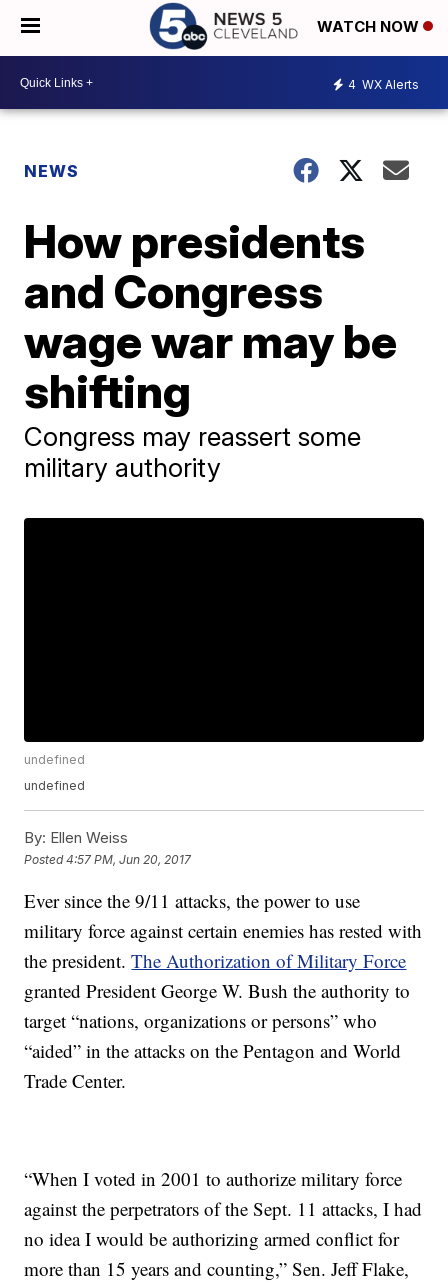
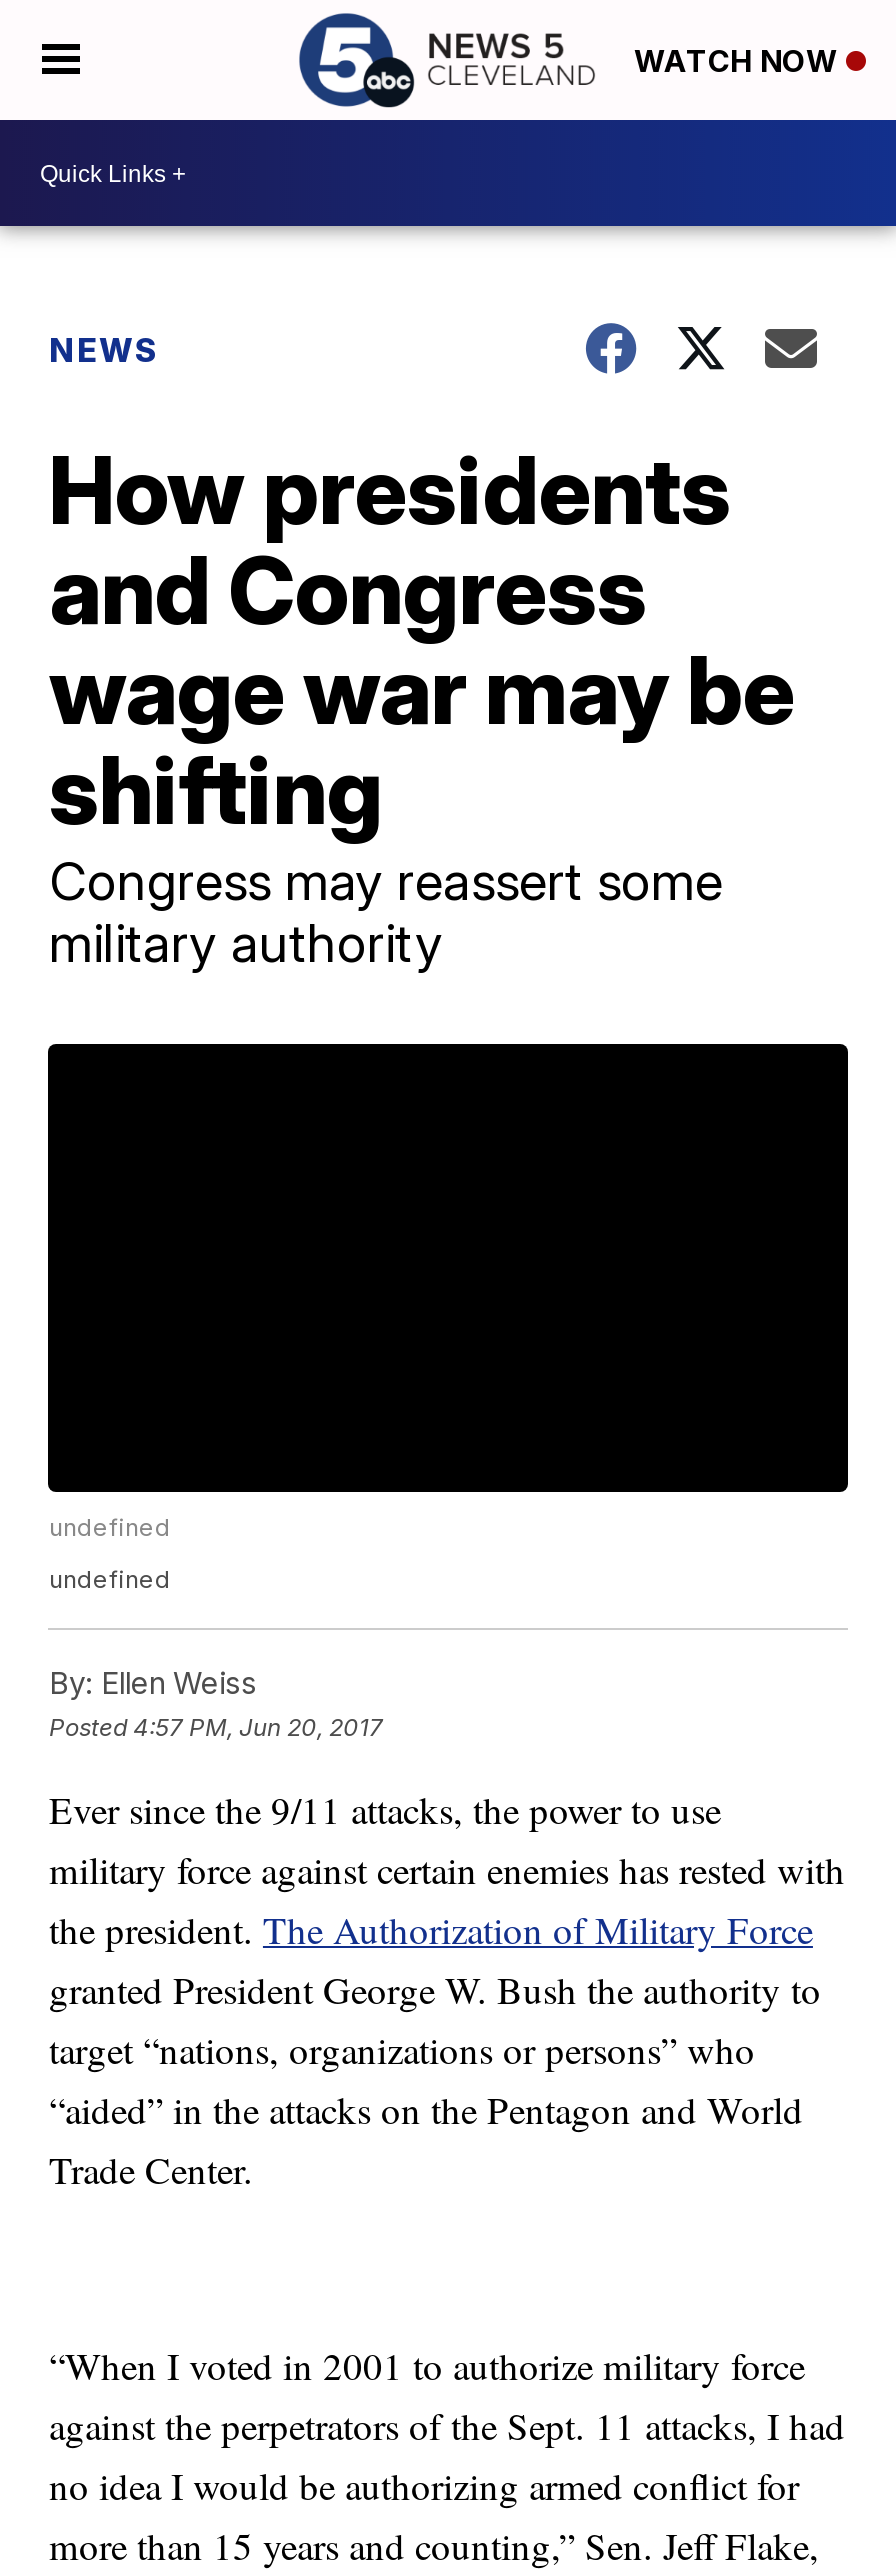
- 4 WX Alerts
